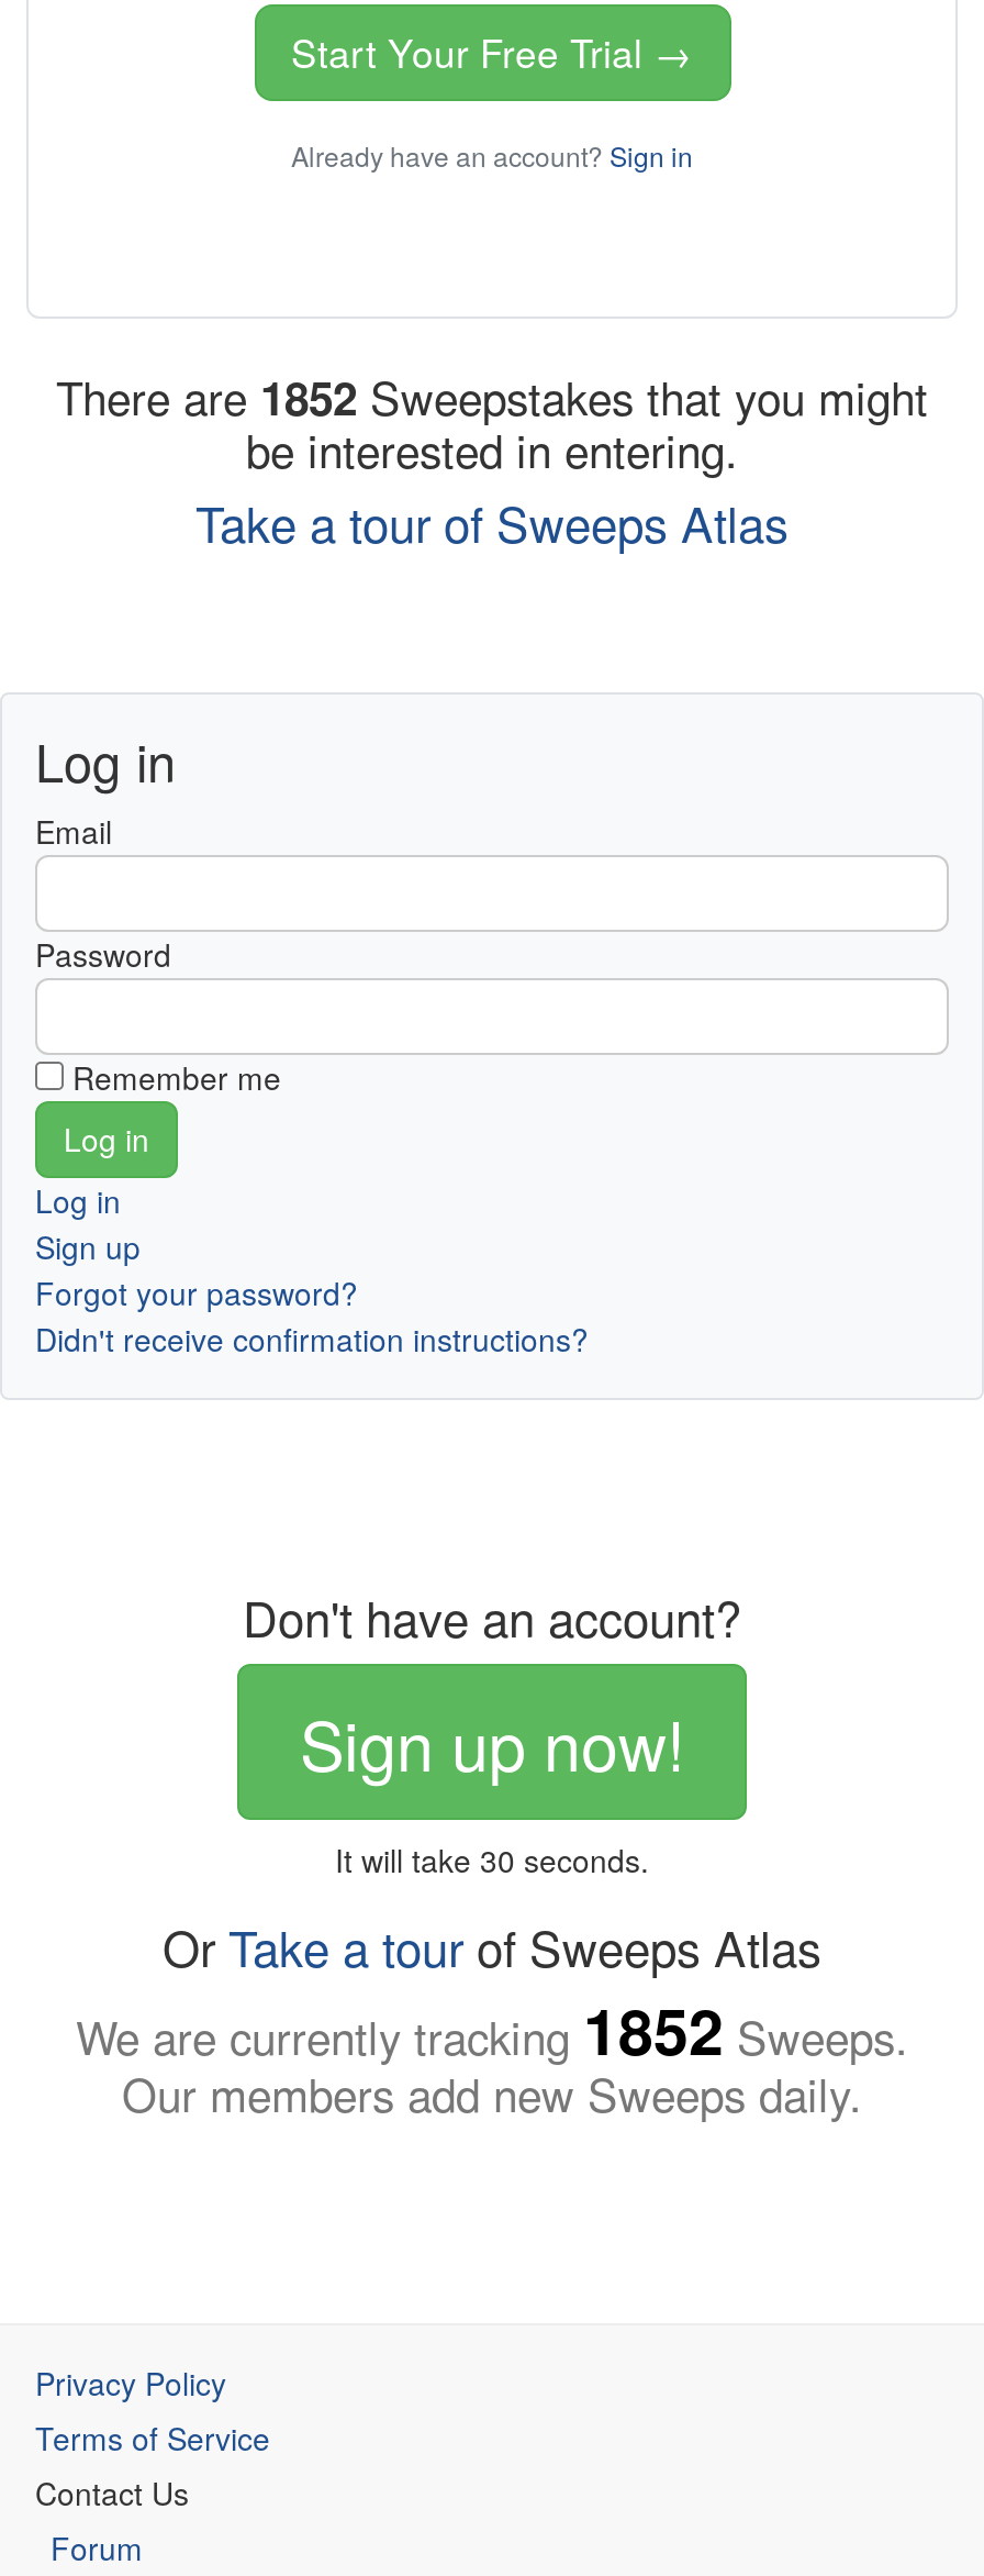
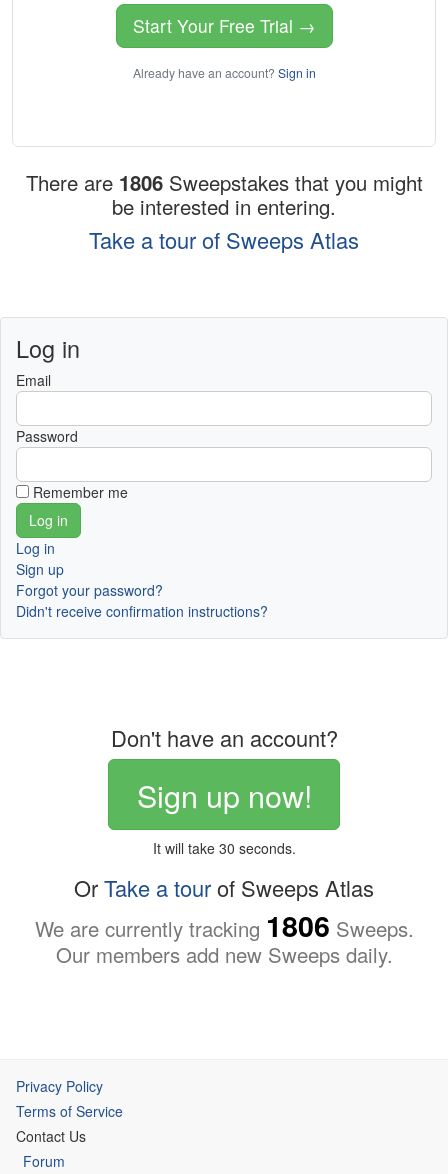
- There are 1852 Sweepstakes that you might
+ There are 1806 Sweepstakes that you might

- We are currently tracking 1852 Sweeps.
+ We are currently tracking 1806 Sweeps.
